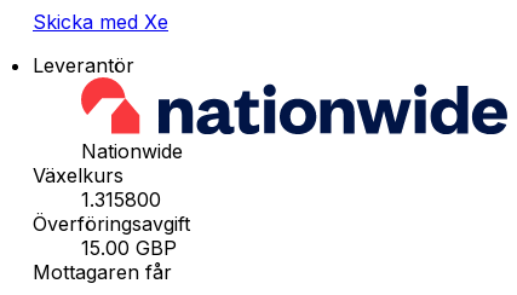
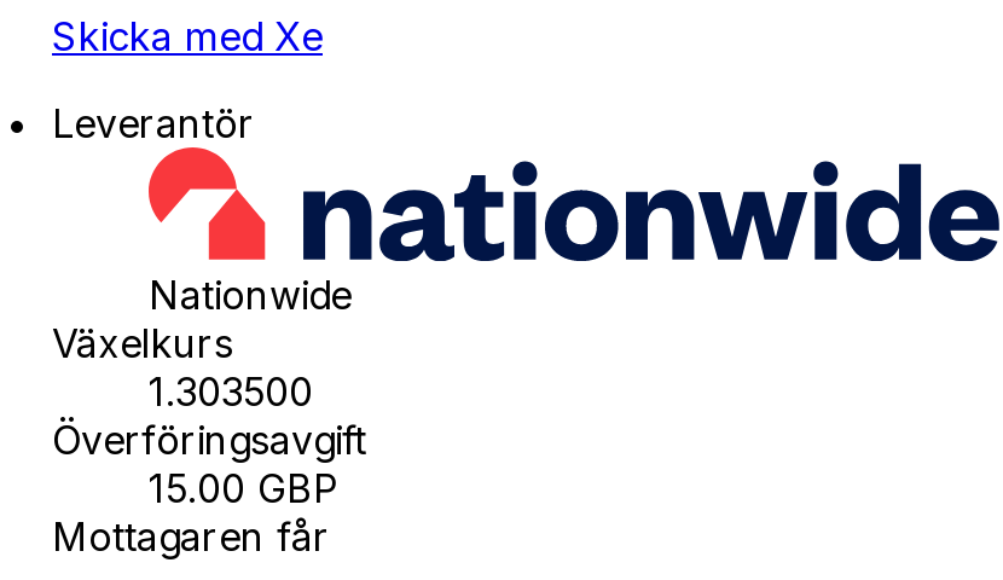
- 1.315800
+ 1.303500
